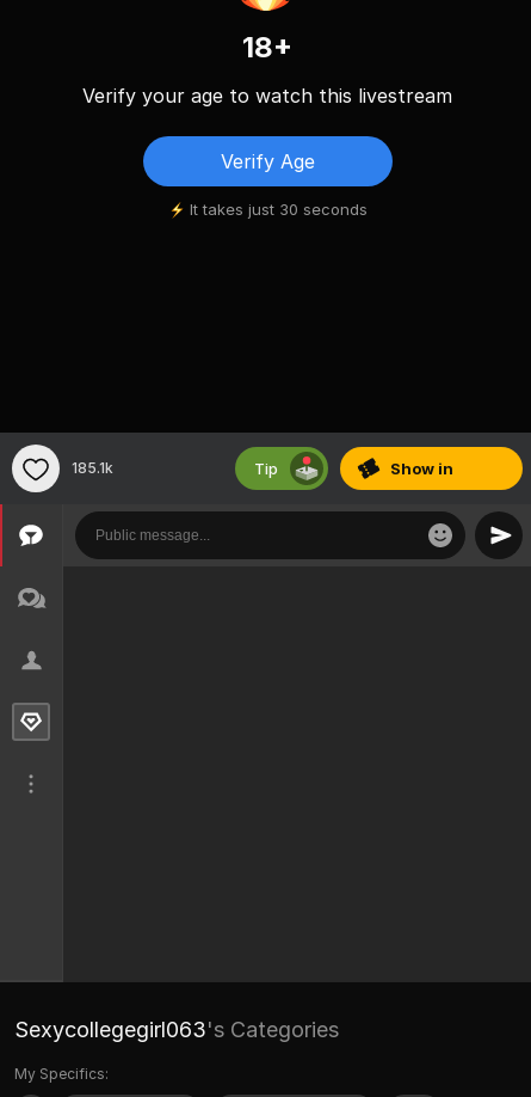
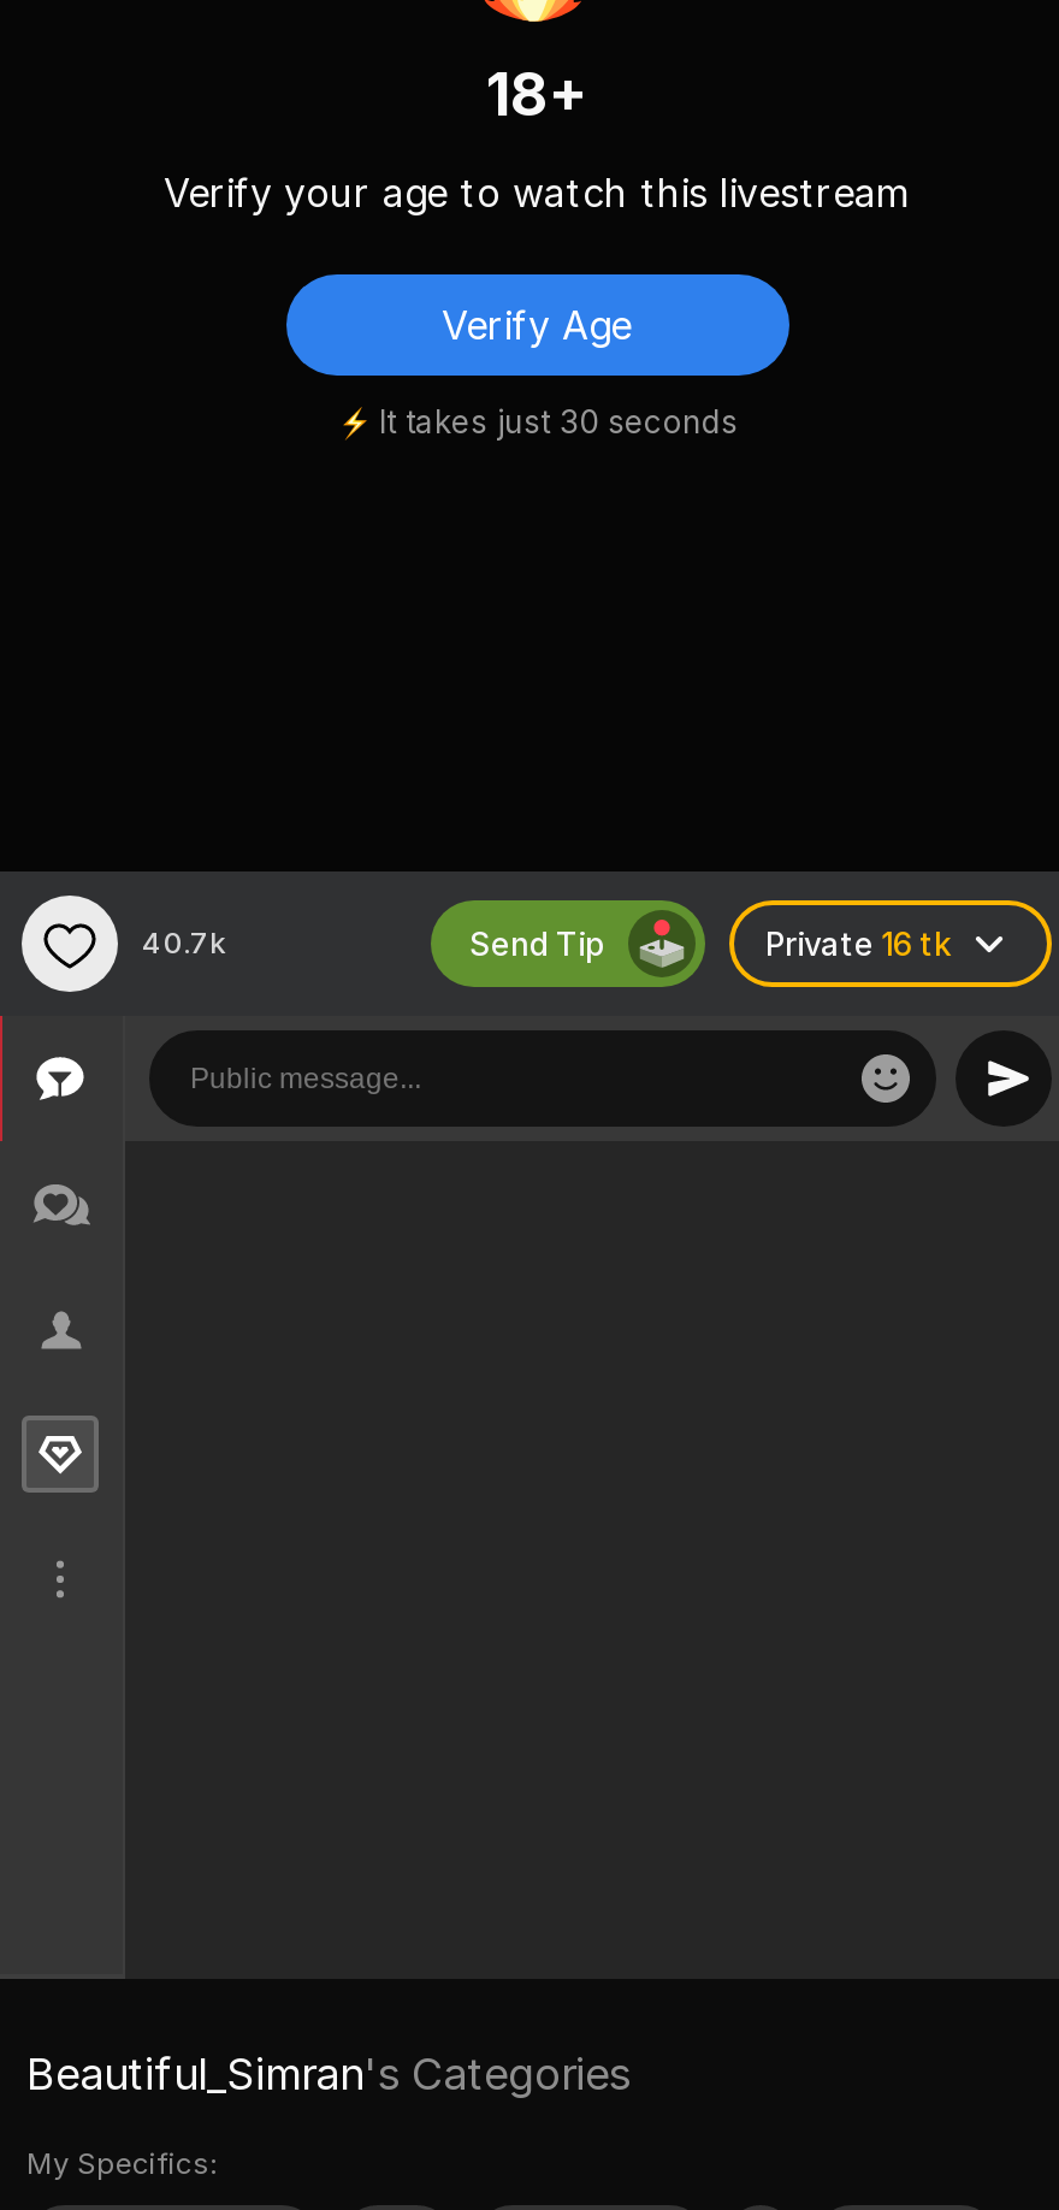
- 185.1k
- Show in
- Tip
+ 40.7k
+ Private 16 tk
+ Send Tip

- Sexycollegegirl063's Categories
+ Beautiful_Simran's Categories
